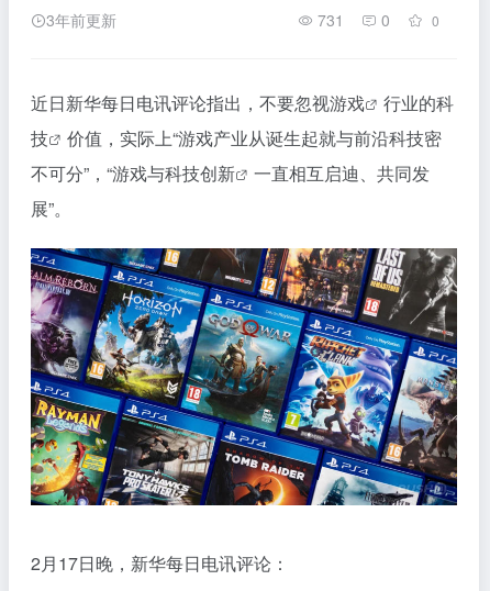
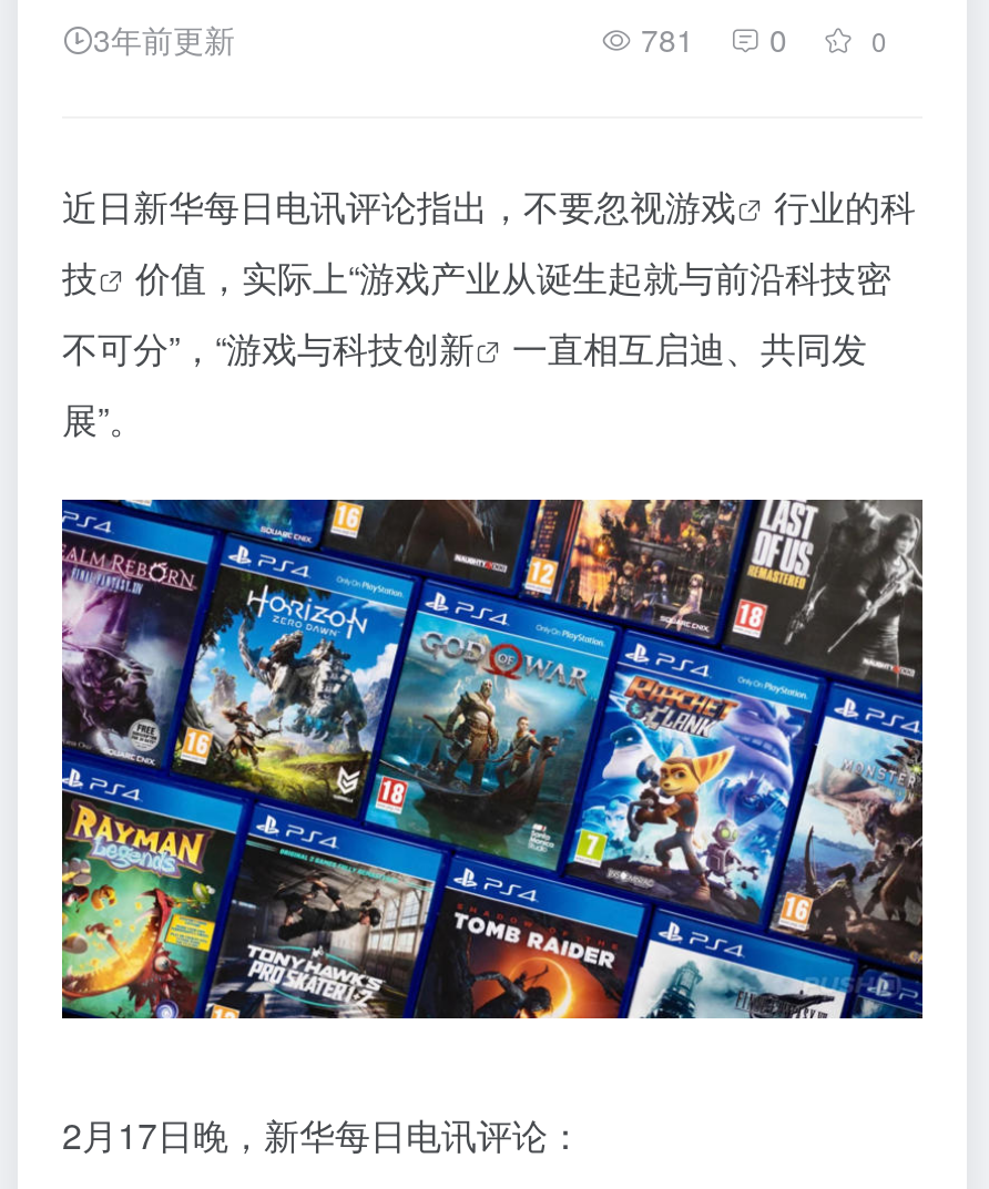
- 731 0
+ 781 0
